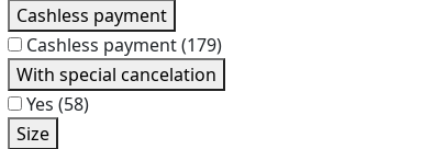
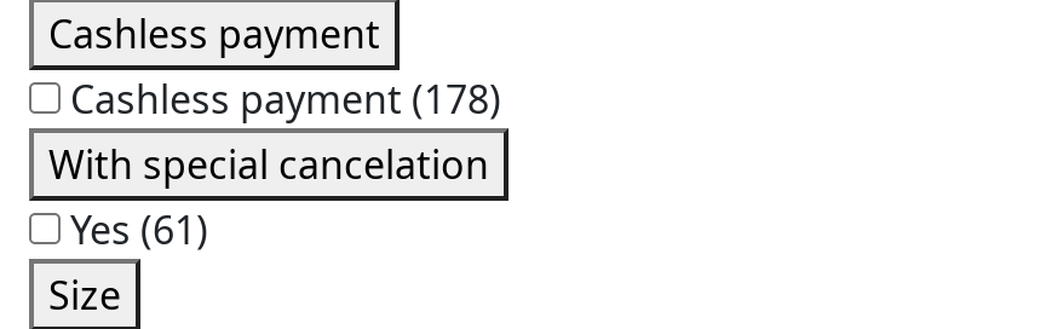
- Cashless payment (179)
+ Cashless payment (178)

- Yes(58)
+ Yes(61)
